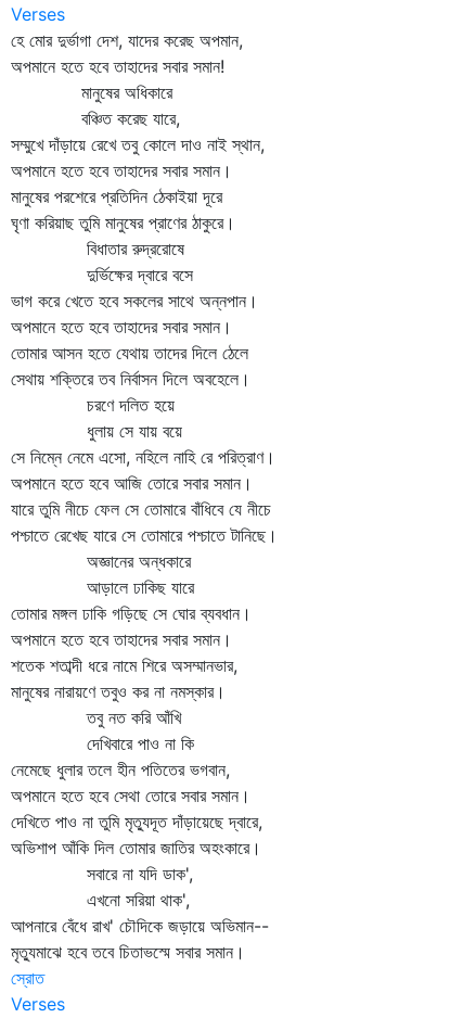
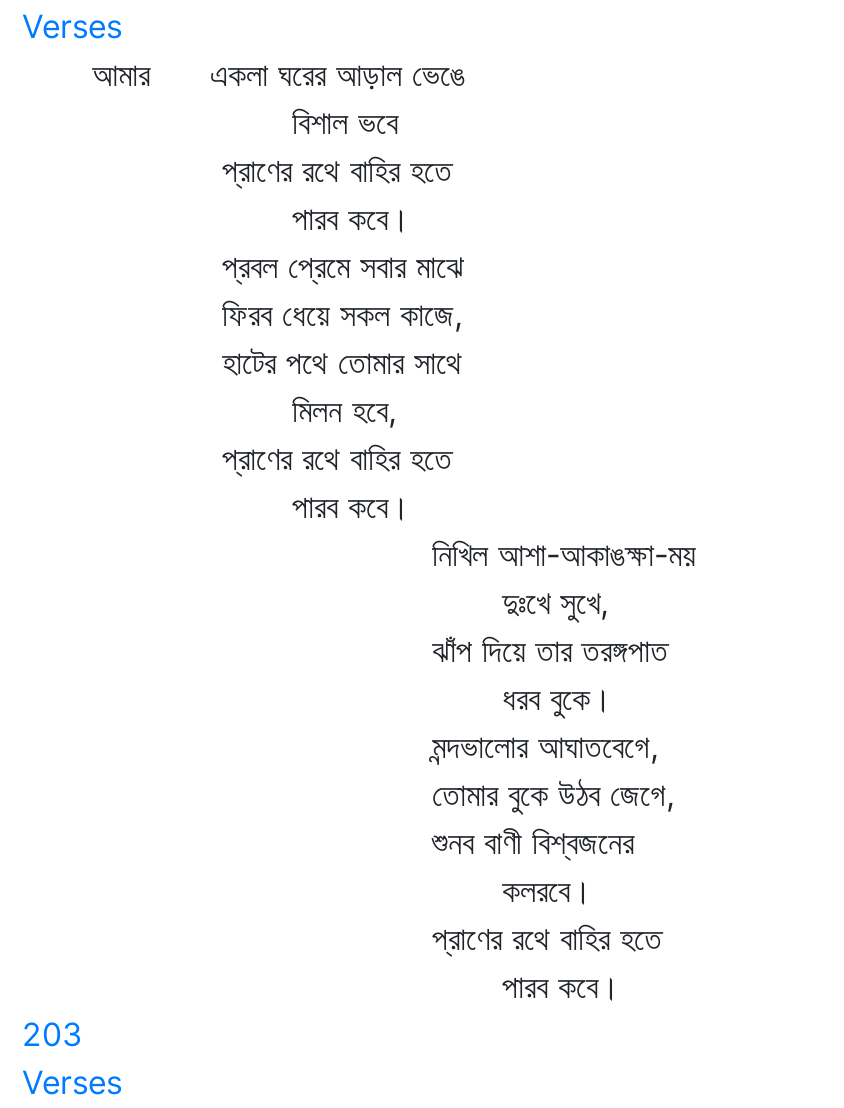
- হে মোর দুর্ভাগা দেশ, যাদের করেছ অপমান,
- অপমানে হতে হবে তাহাদের সবার সমান!
- মানুষের অধিকারে
- বঞ্চিত করেছ যারে,
- সম্মুখে দাঁড়ায়ে রেখে তবু কোলে দাও নাই স্থান,
- অপমানে হতে হবে তাহাদের সবার সমান।
- মানুষের পরশেরে প্রতিদিন ঠেকাইয়া দূরে
- ঘৃণা করিয়াছ তুমি মানুষের প্রাণের ঠাকুরে।
- বিধাতার রুদ্ররোষে
- দুর্ভিক্ষের দ্বারে বসে
- ভাগ করে খেতে হবে সকলের সাথে অন্নপান।
- অপমানে হতে হবে তাহাদের সবার সমান।
- তোমার আসন হতে যেথায় তাদের দিলে ঠেলে
- সেথায় শক্তিরে তব নির্বাসন দিলে অবহেলে।
- চরণে দলিত হয়ে
- ধুলায় সে যায় বয়ে
- সে নিম্নে নেমে এসো, নহিলে নাহি রে পরিত্রাণ।
- অপমানে হতে হবে আজি তোরে সবার সমান।
- যারে তুমি নীচে ফেল সে তোমারে বাঁধিবে যে নীচে
- পশ্চাতে রেখেছ যারে সে তোমারে পশ্চাতে টানিছে।
- অজ্ঞানের অন্ধকারে
- আড়ালে ঢাকিছ যারে
- তোমার মঙ্গল ঢাকি গড়িছে সে ঘোর ব্যবধান।
- অপমানে হতে হবে তাহাদের সবার সমান।
- শতেক শতাব্দী ধরে নামে শিরে অসম্মানভার,
- মানুষের নারায়ণে তবুও কর না নমস্কার।
- তবু নত করি আঁখি
- দেখিবারে পাও না কি
- নেমেছে ধুলার তলে হীন পতিতের ভগবান,
- অপমানে হতে হবে সেথা তোরে সবার সমান।
- দেখিতে পাও না তুমি মৃত্যুদূত দাঁড়ায়েছে দ্বারে,
- অভিশাপ আঁকি দিল তোমার জাতির অহংকারে।
- সবারে না যদি ডাক',
- এখনো সরিয়া থাক',
- আপনারে বেঁধে রাখ' চৌদিকে জড়ায়ে অভিমান--
- মৃত্যুমাঝে হবে তবে চিতাভস্মে সবার সমান।
- স্রোত
+ আমার একলা ঘরের আড়াল ভেঙে
+ বিশাল ভবে
+ প্রাণের রথে বাহির হতে
+ পারব কবে।
+ প্রবল প্রেমে সবার মাঝে
+ ফিরব ধেয়ে সকল কাজে,
+ হাটের পথে তোমার সাথে
+ মিলন হবে,
+ প্রাণের রথে বাহির হতে
+ পারব কবে।
+ নিখিল আশা-আকাঙক্ষা-ময়
+ দুঃখে সুখে,
+ ঝাঁপ দিয়ে তার তরঙ্গপাত
+ ধরব বুকে।
+ মন্দভালোর আঘাতবেগে,
+ তোমার বুকে উঠব জেগে,
+ শুনব বাণী বিশ্বজনের
+ কলরবে।
+ প্রাণের রথে বাহির হতে
+ পারব কবে।
+ 203
